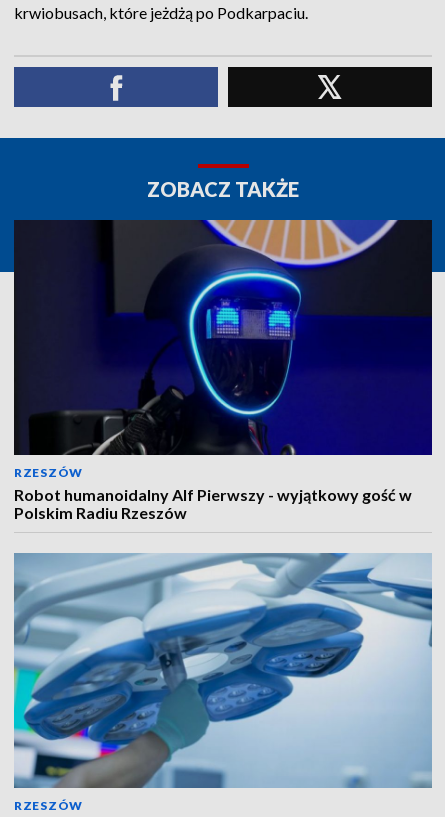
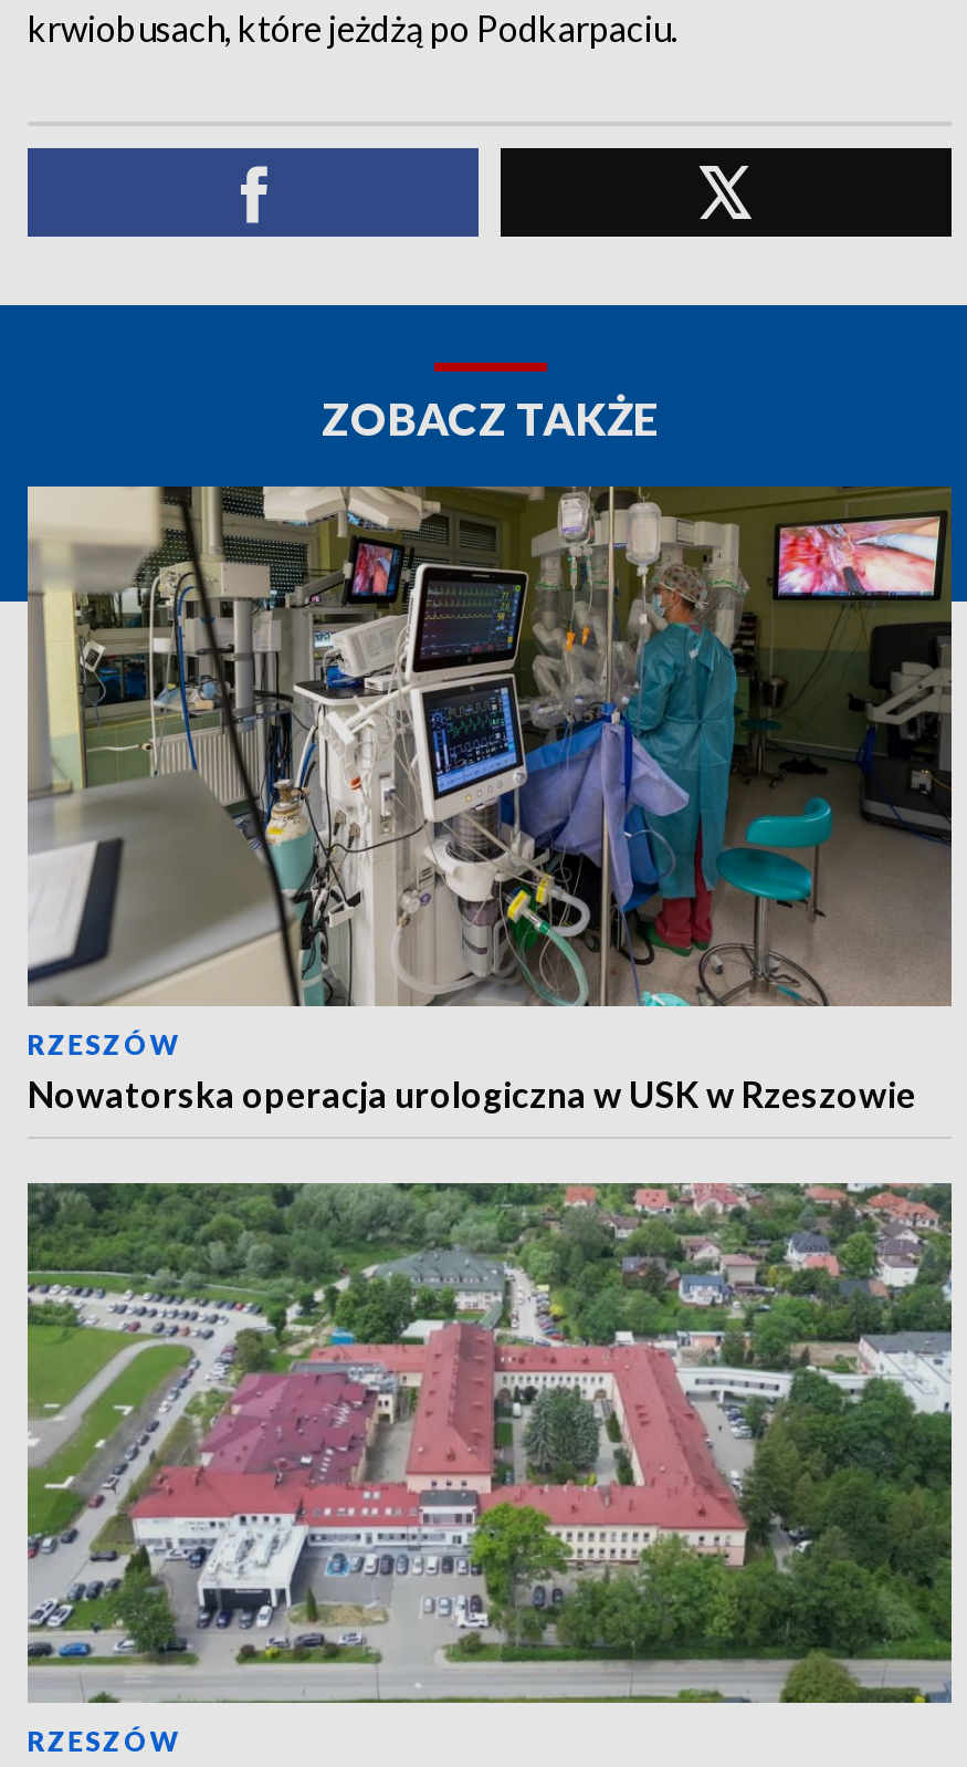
- [image]
- Robot humanoidalny Alf Pierwszy - wyjątkowy gość w
- Polskim Radiu Rzeszów
+ [image]
+ Nowatorska operacja urologiczna w USK w Rzeszowie

- [image]
+ [image]
